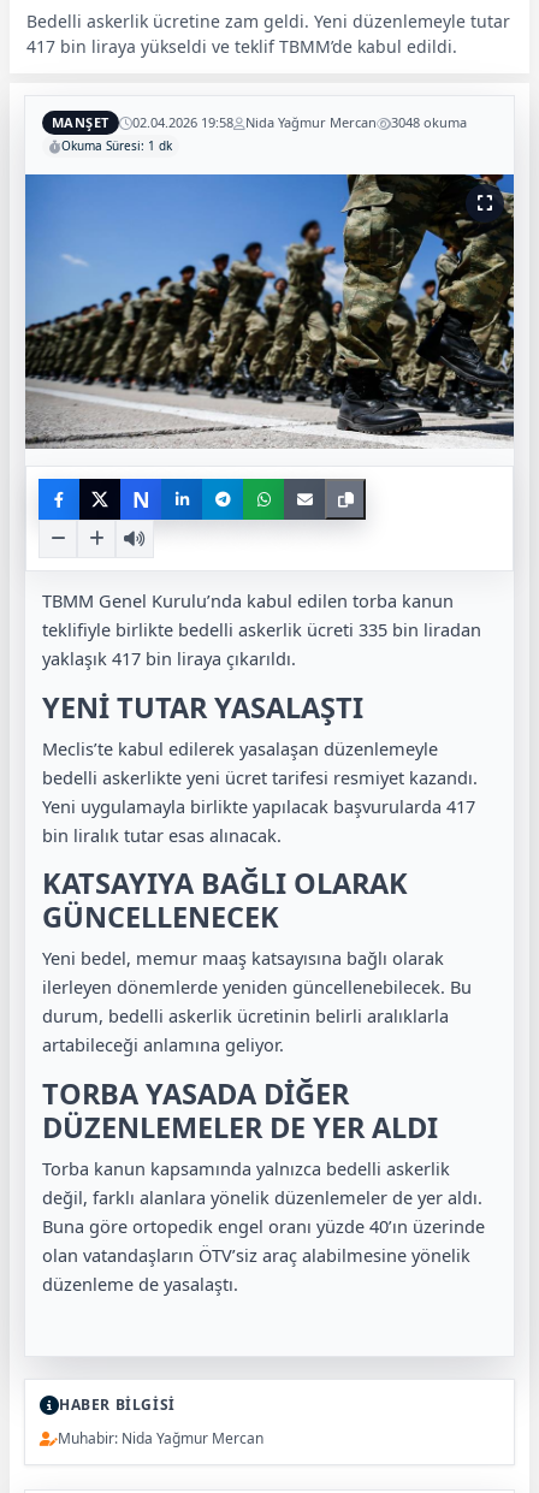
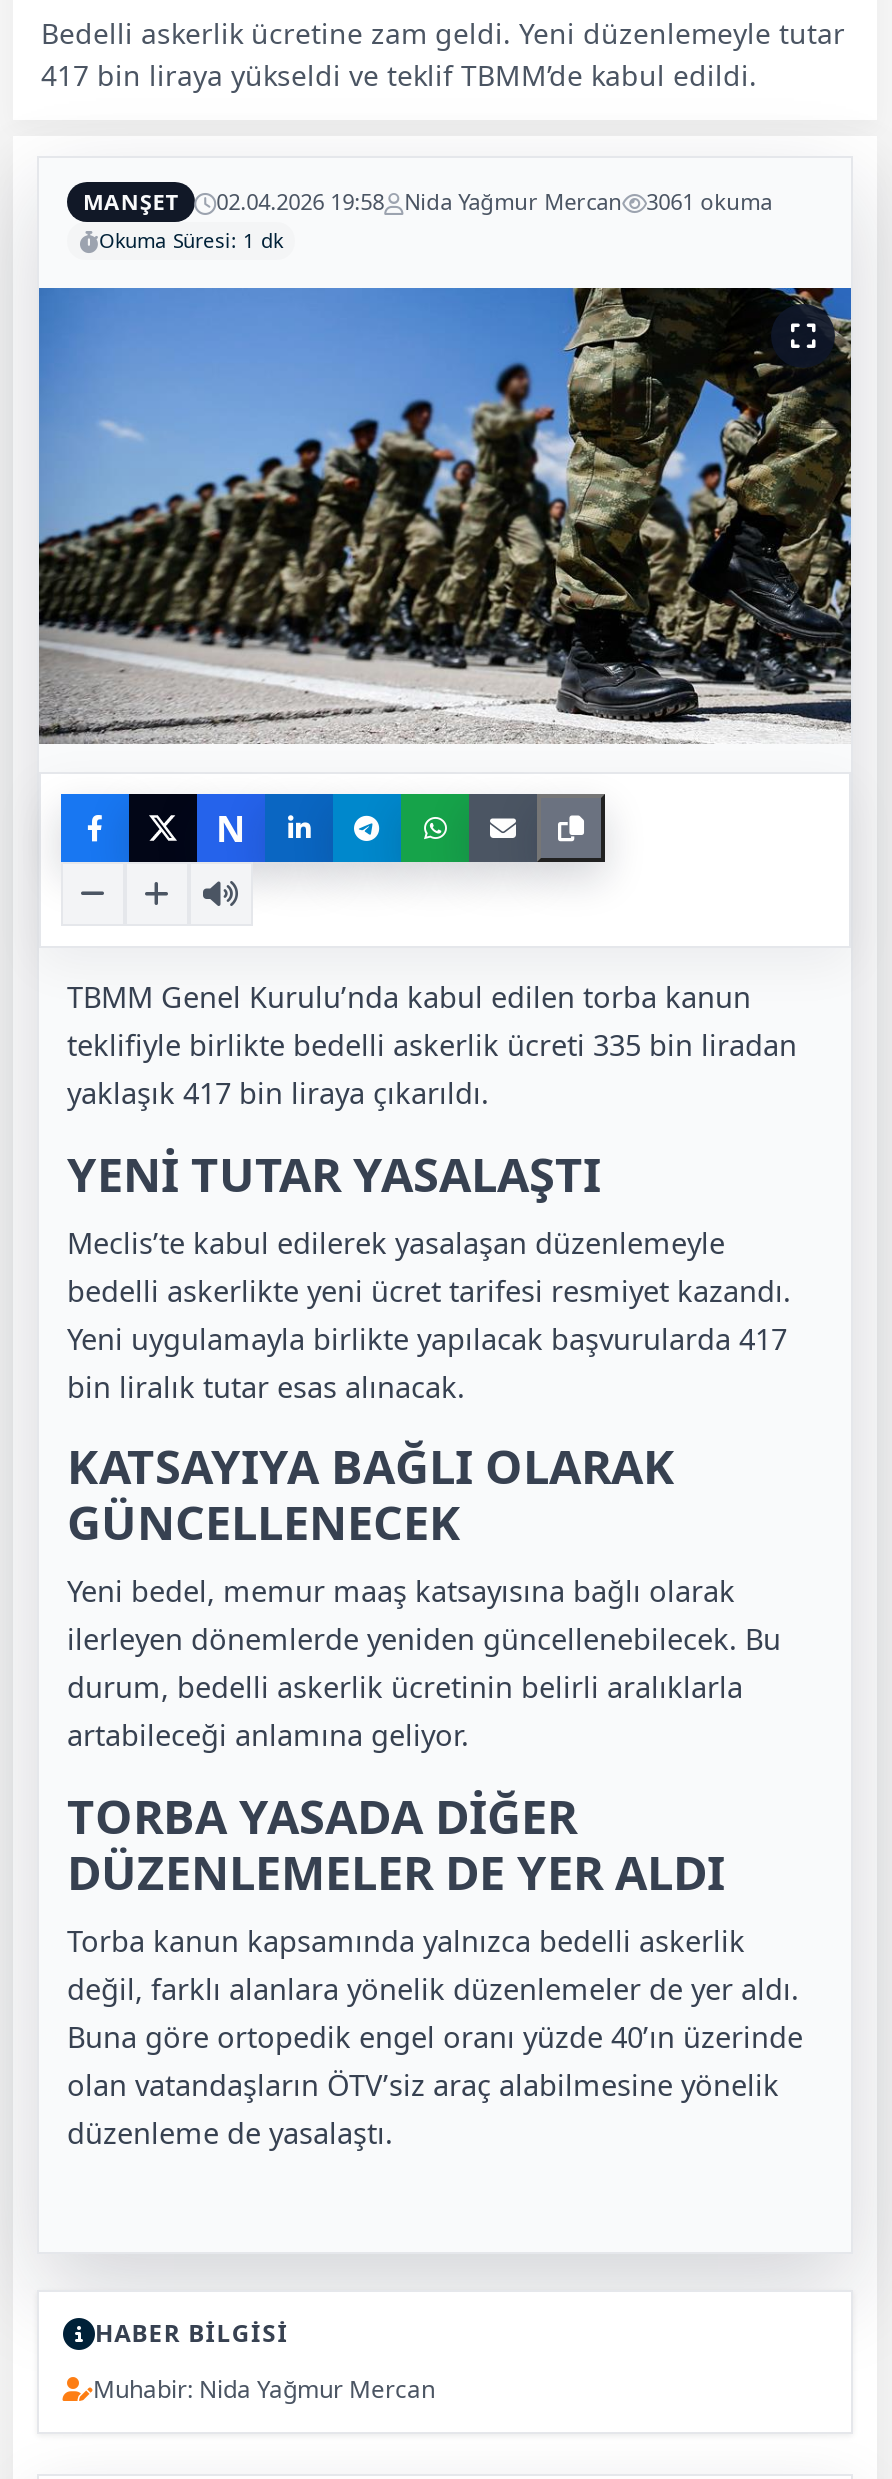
- MANŞET 02.04.2026 19:58 Nida Yağmur Mercan 3048 okuma
+ MANŞET 02.04.2026 19:58 Nida Yağmur Mercan 3061 okuma
